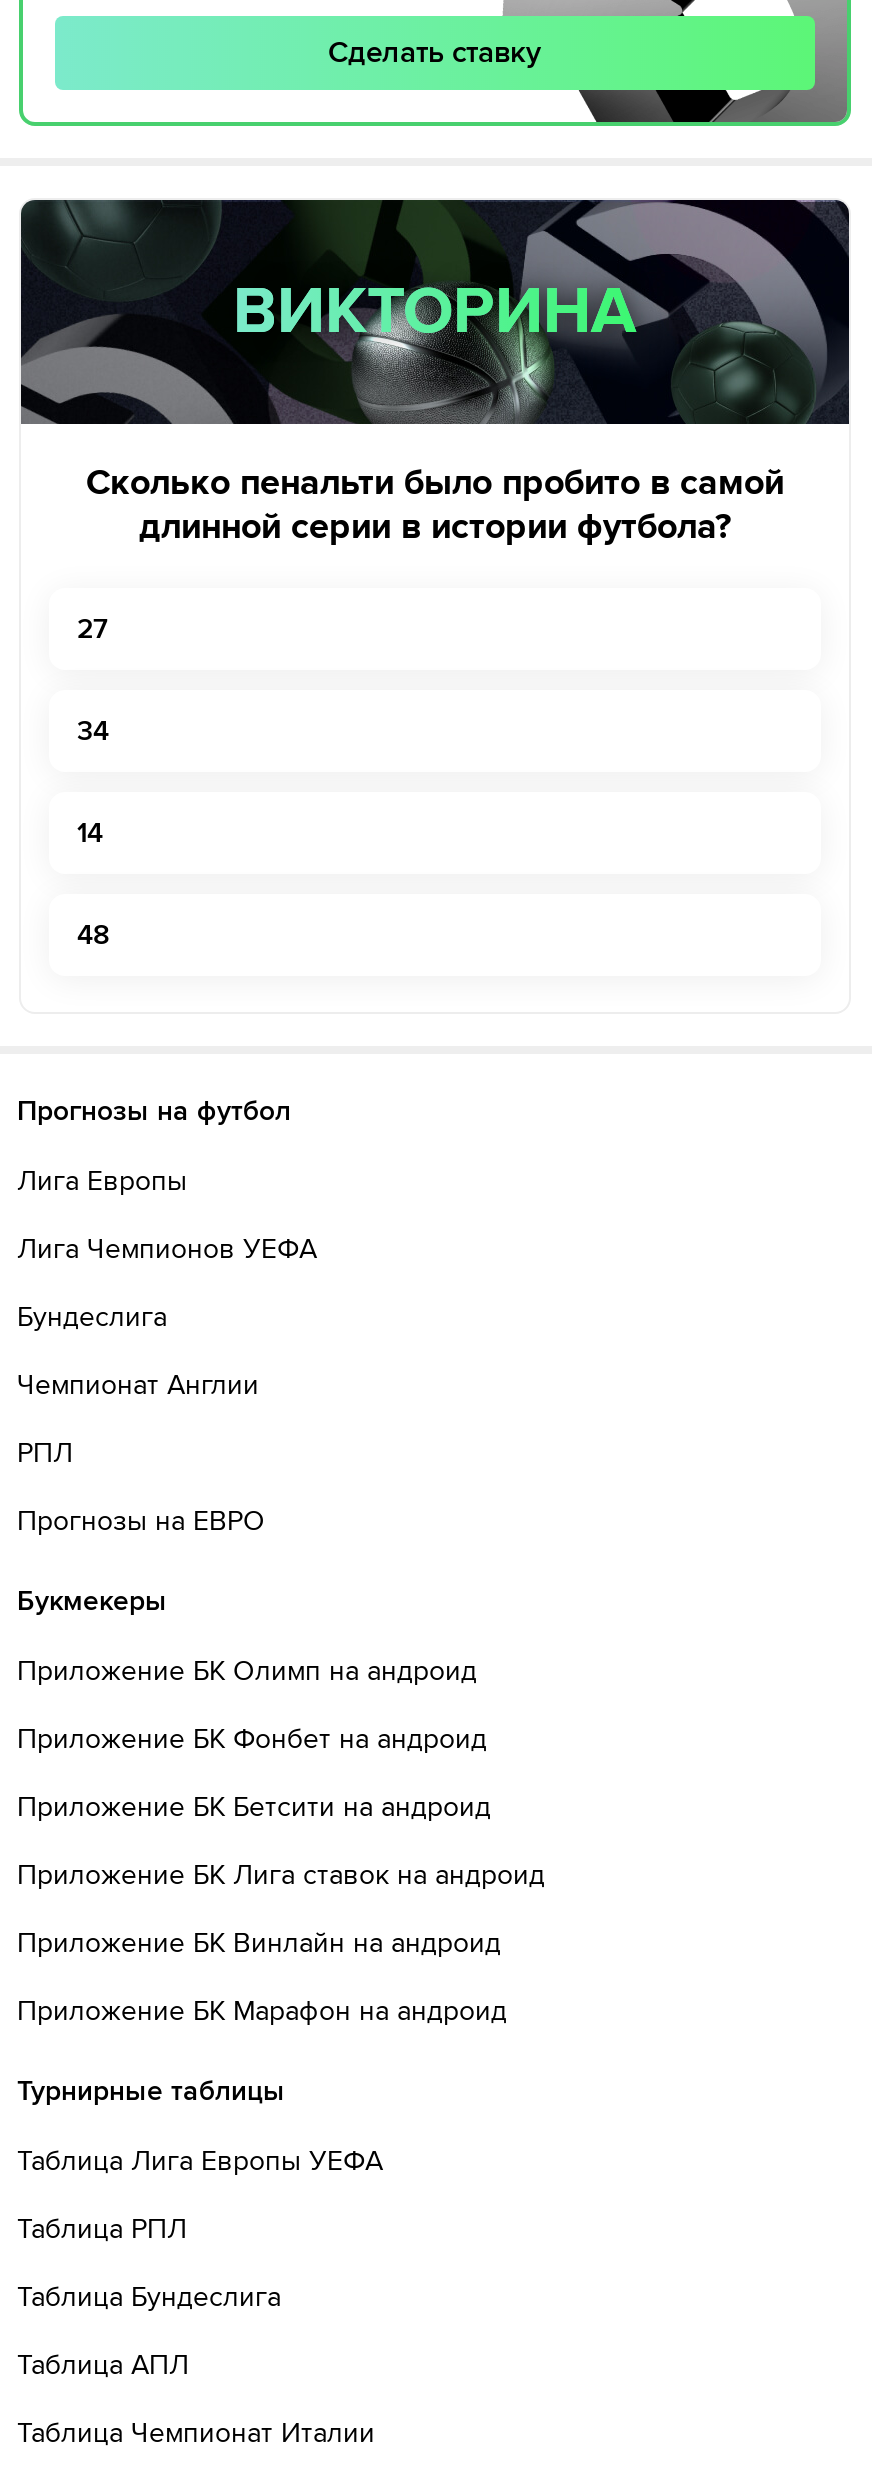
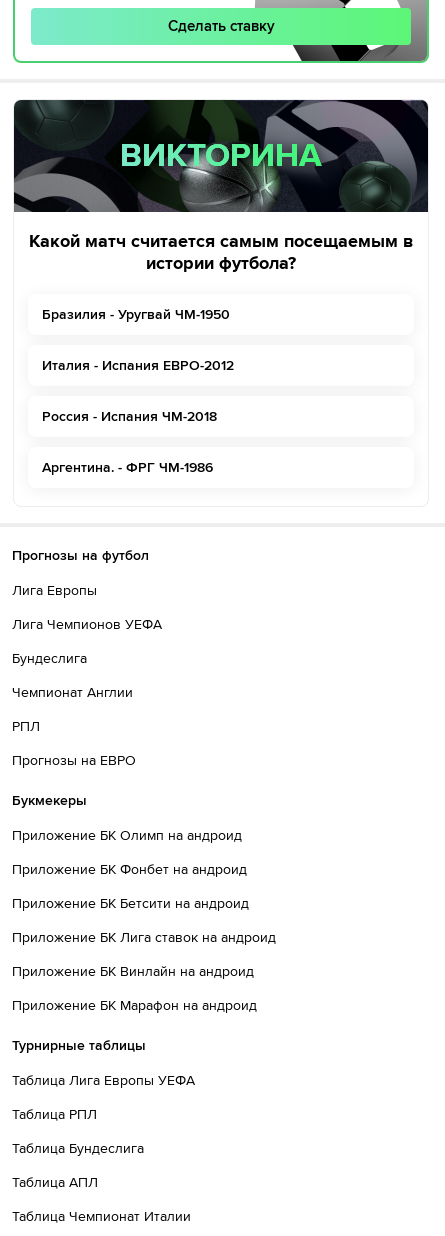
- Сколько пенальти было пробито в самой
- длинной серии в истории футбола?
+ Какой матч считается самым посещаемым в
+ истории футбола?

- 27
+ Бразилия - Уругвай ЧМ-1950

- 34
+ Италия - Испания ЕВРО-2012

- 14
+ Россия - Испания ЧМ-2018

- 48
+ Аргентина. - ФРГ ЧМ-1986
